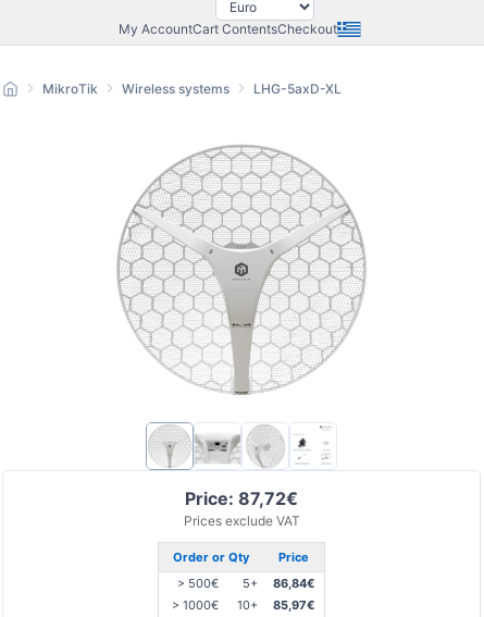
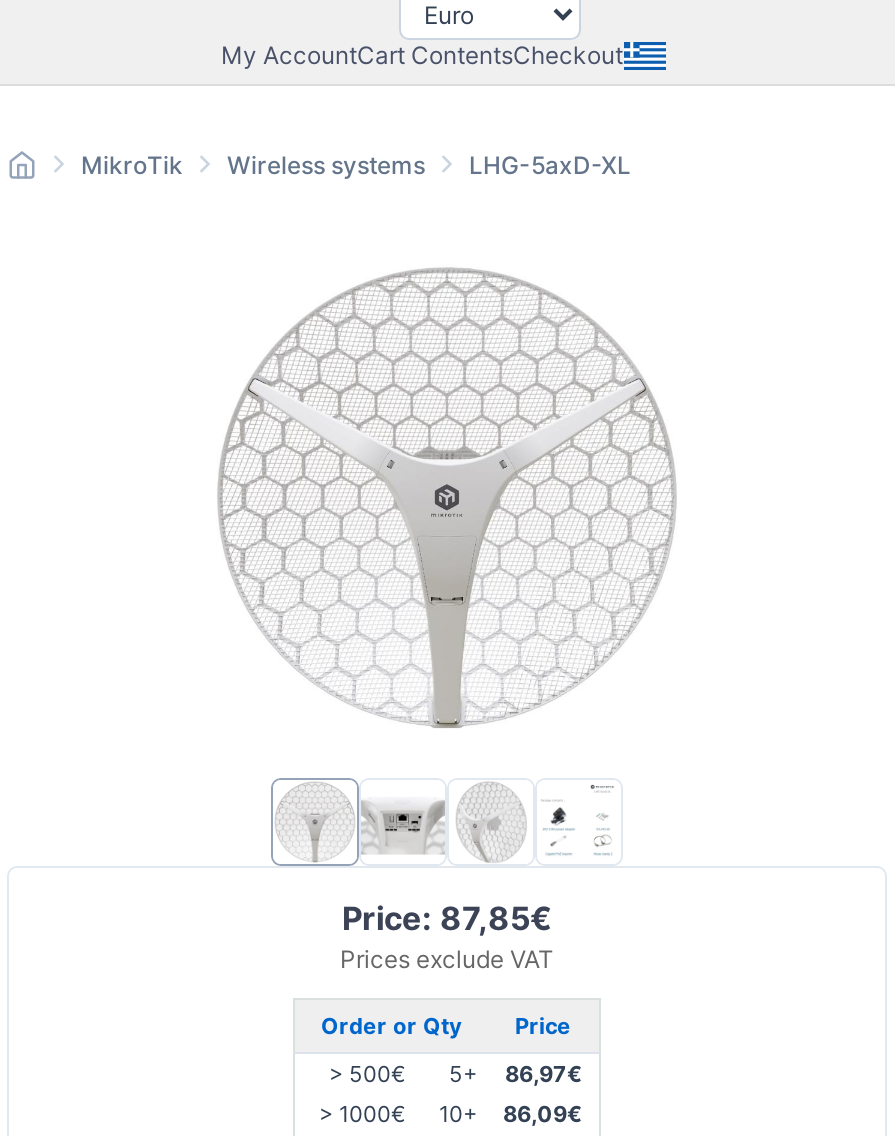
- Price: 87,72€
+ Price: 87,85€

- > 500€ 5+ 86,84€
+ > 500€ 5+ 86,97€

- > 1000€ 10+ 85,97€
+ > 1000€ 10+ 86,09€
